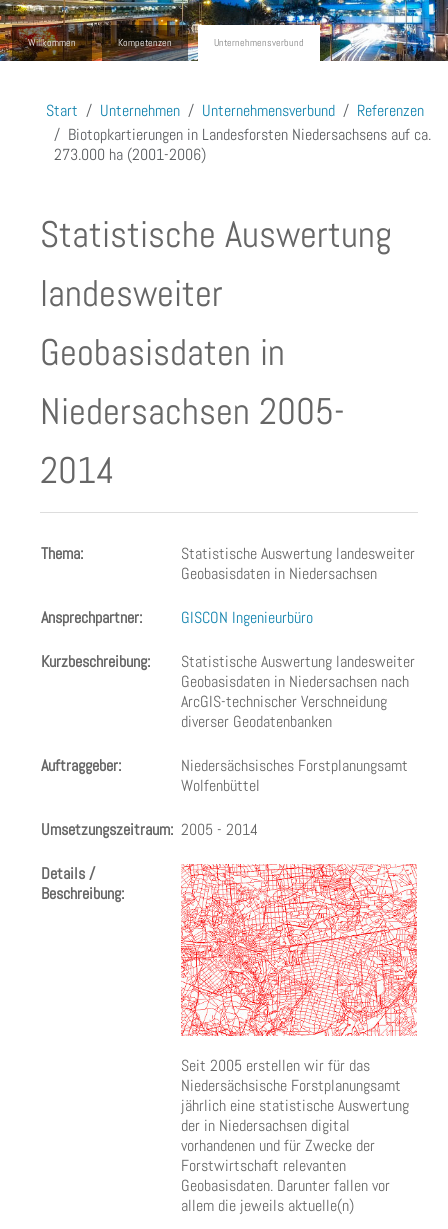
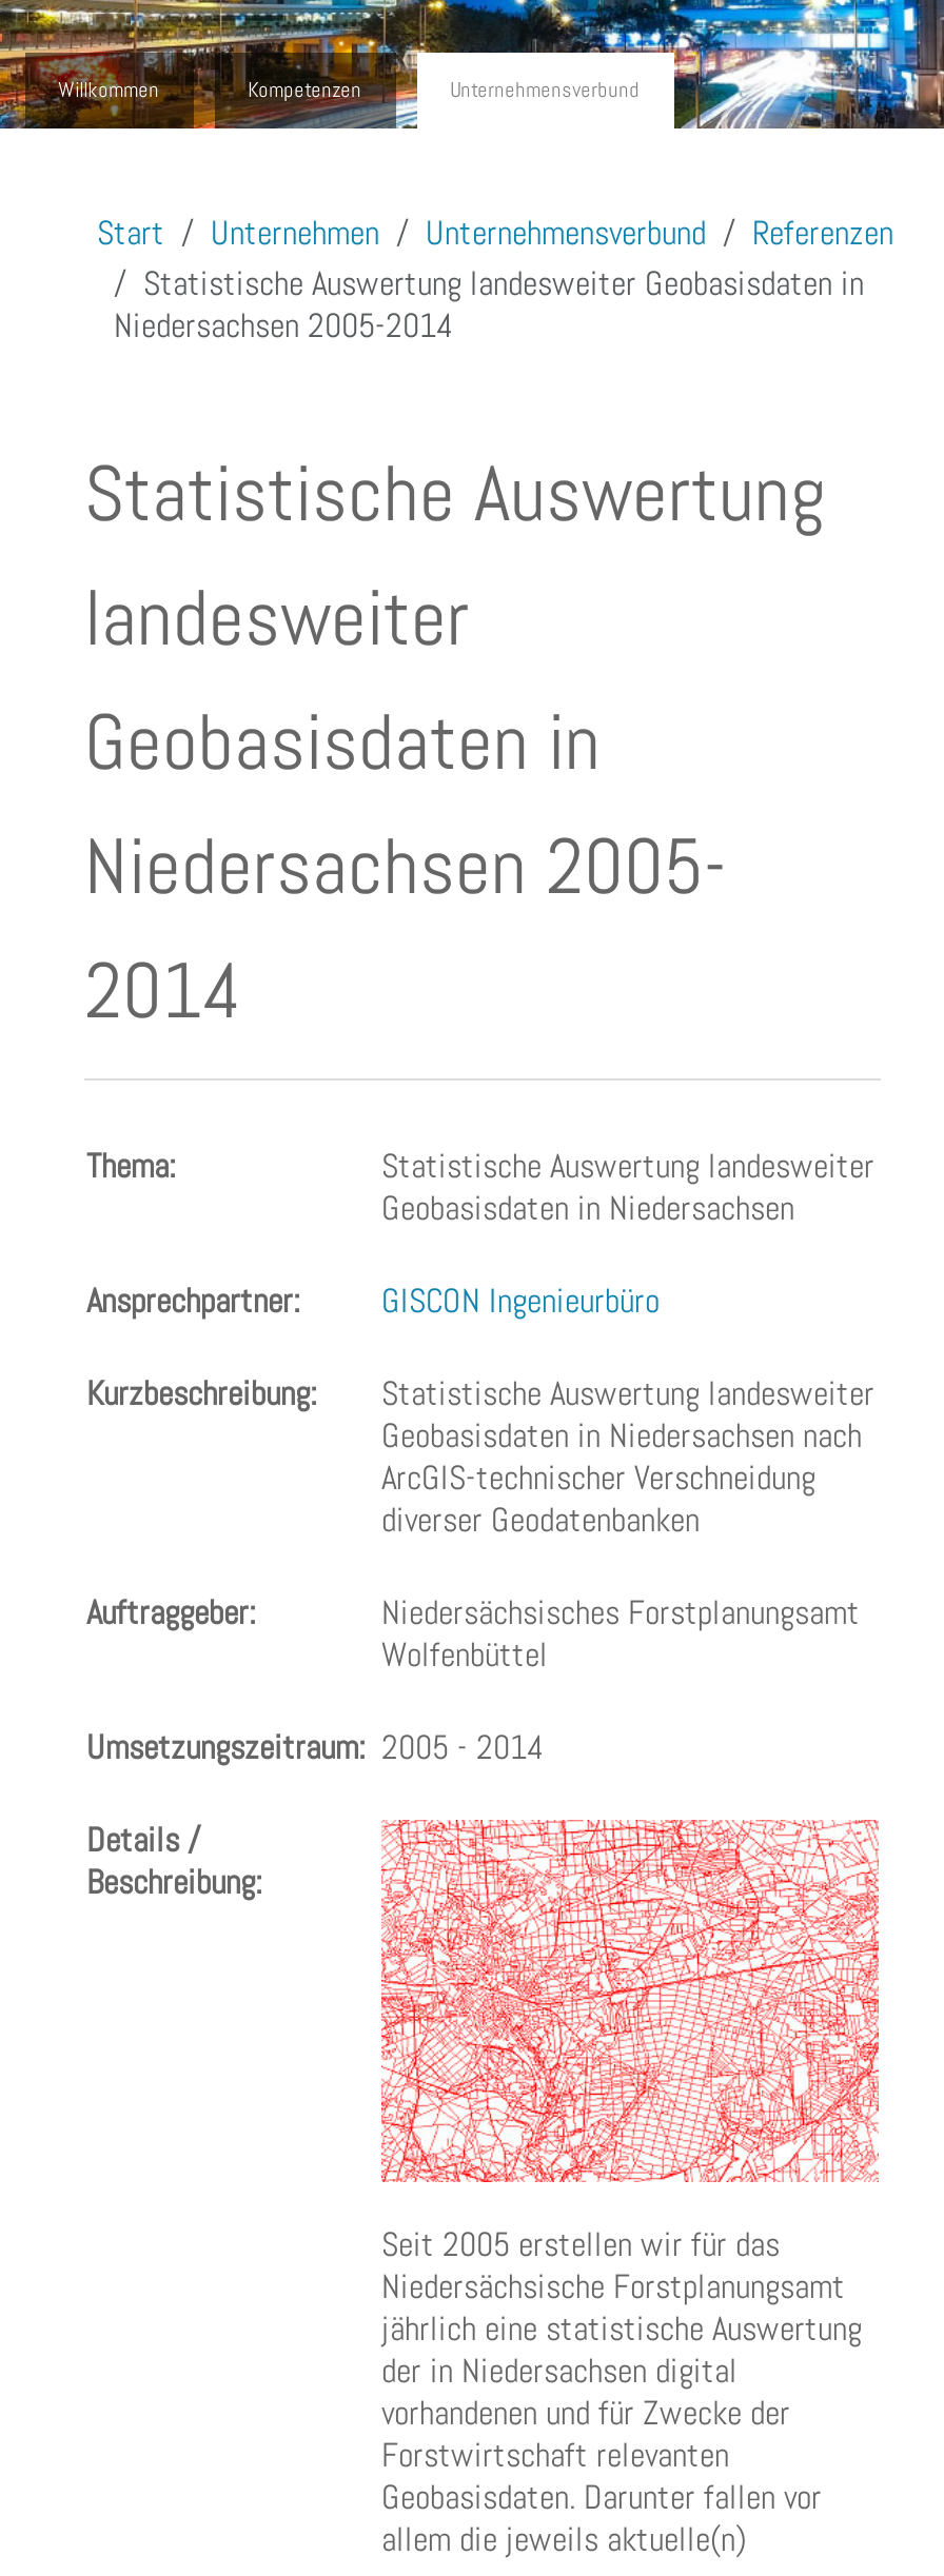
- Biotopkartierungen in Landesforsten Niedersachsens auf ca.
- 273.000 ha (2001-2006)
+ Statistische Auswertung landesweiter Geobasisdaten in
+ Niedersachsen 2005-2014
